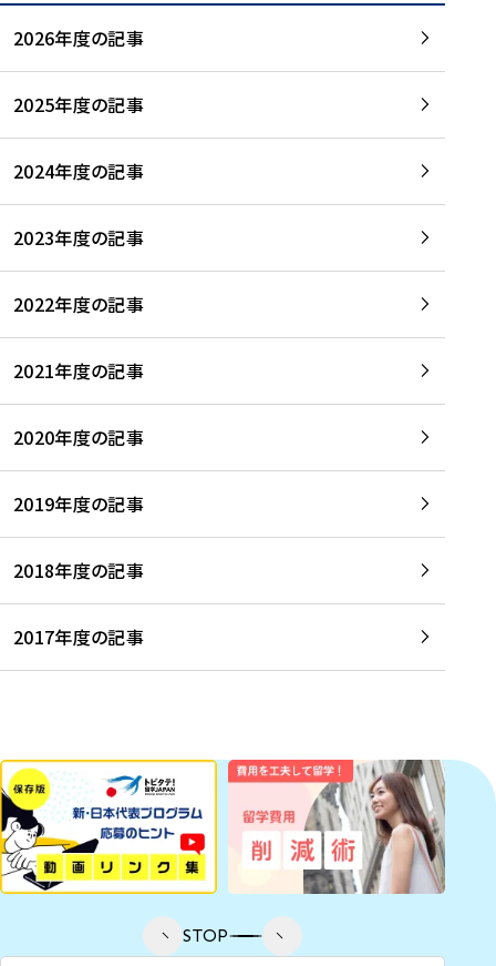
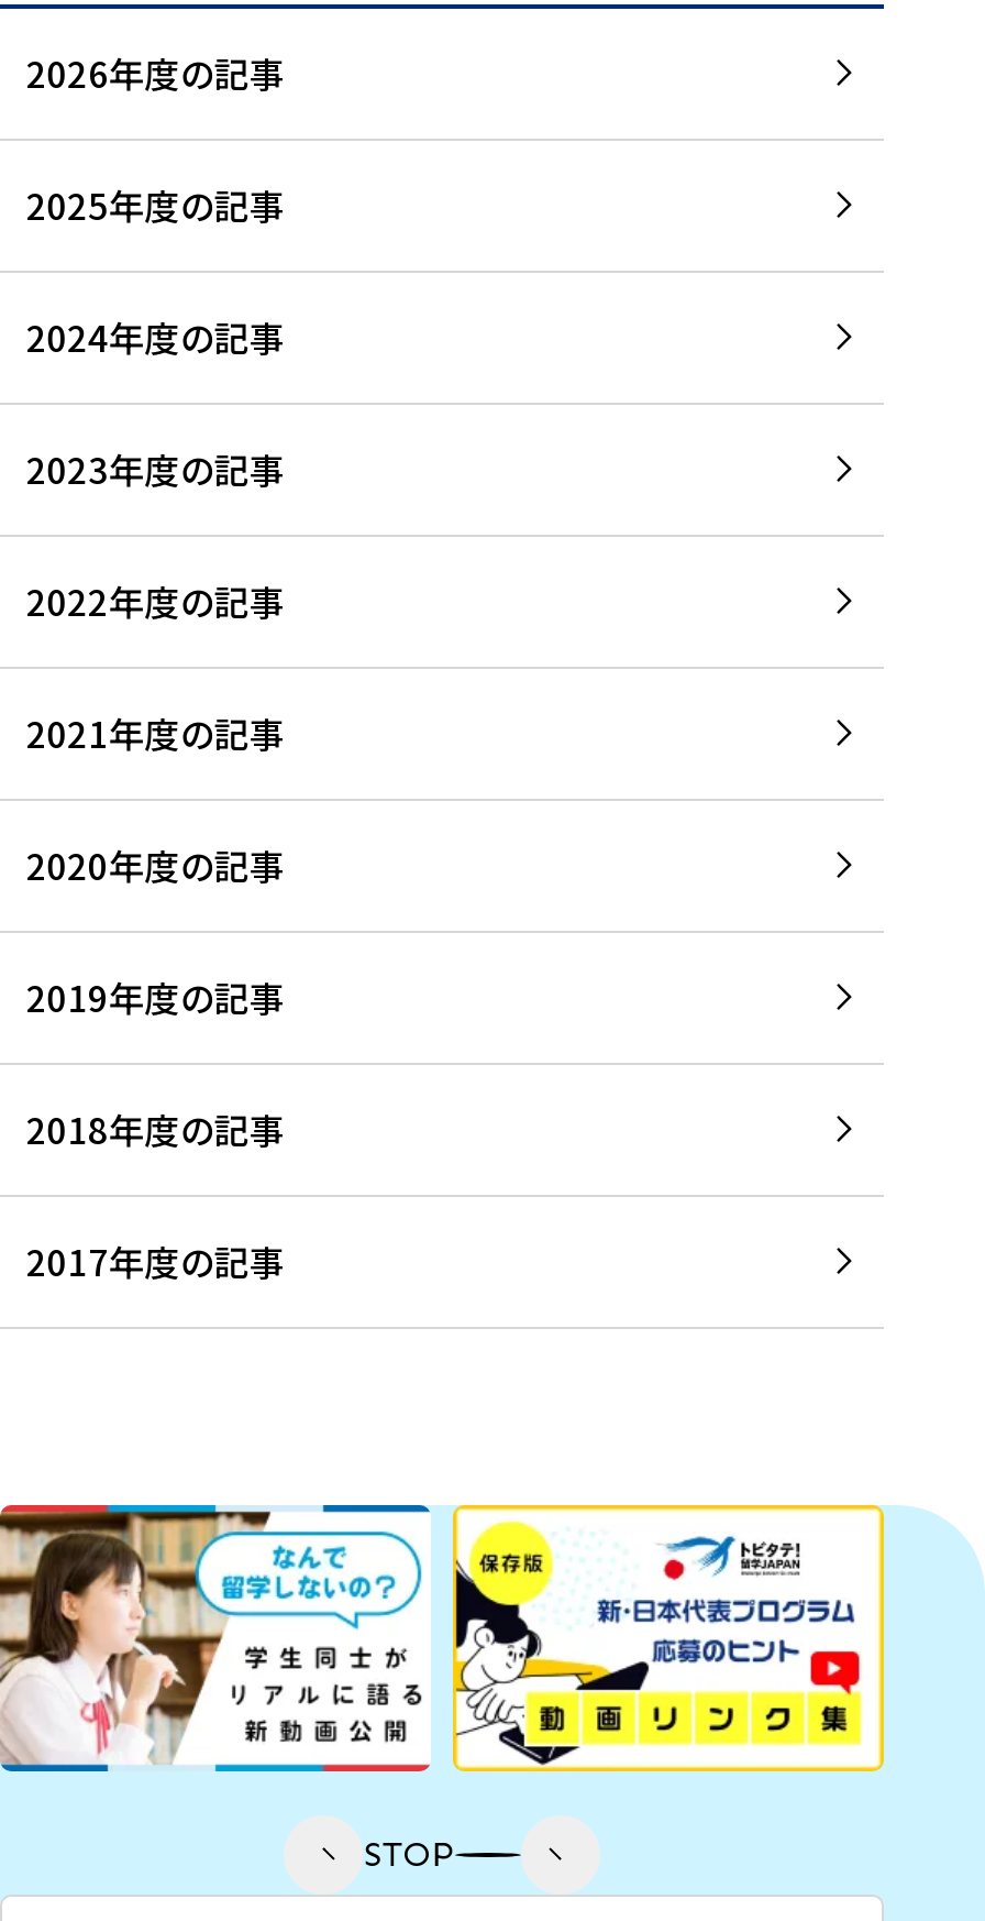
- [image]
+ [image]

- [image]
+ [image]
